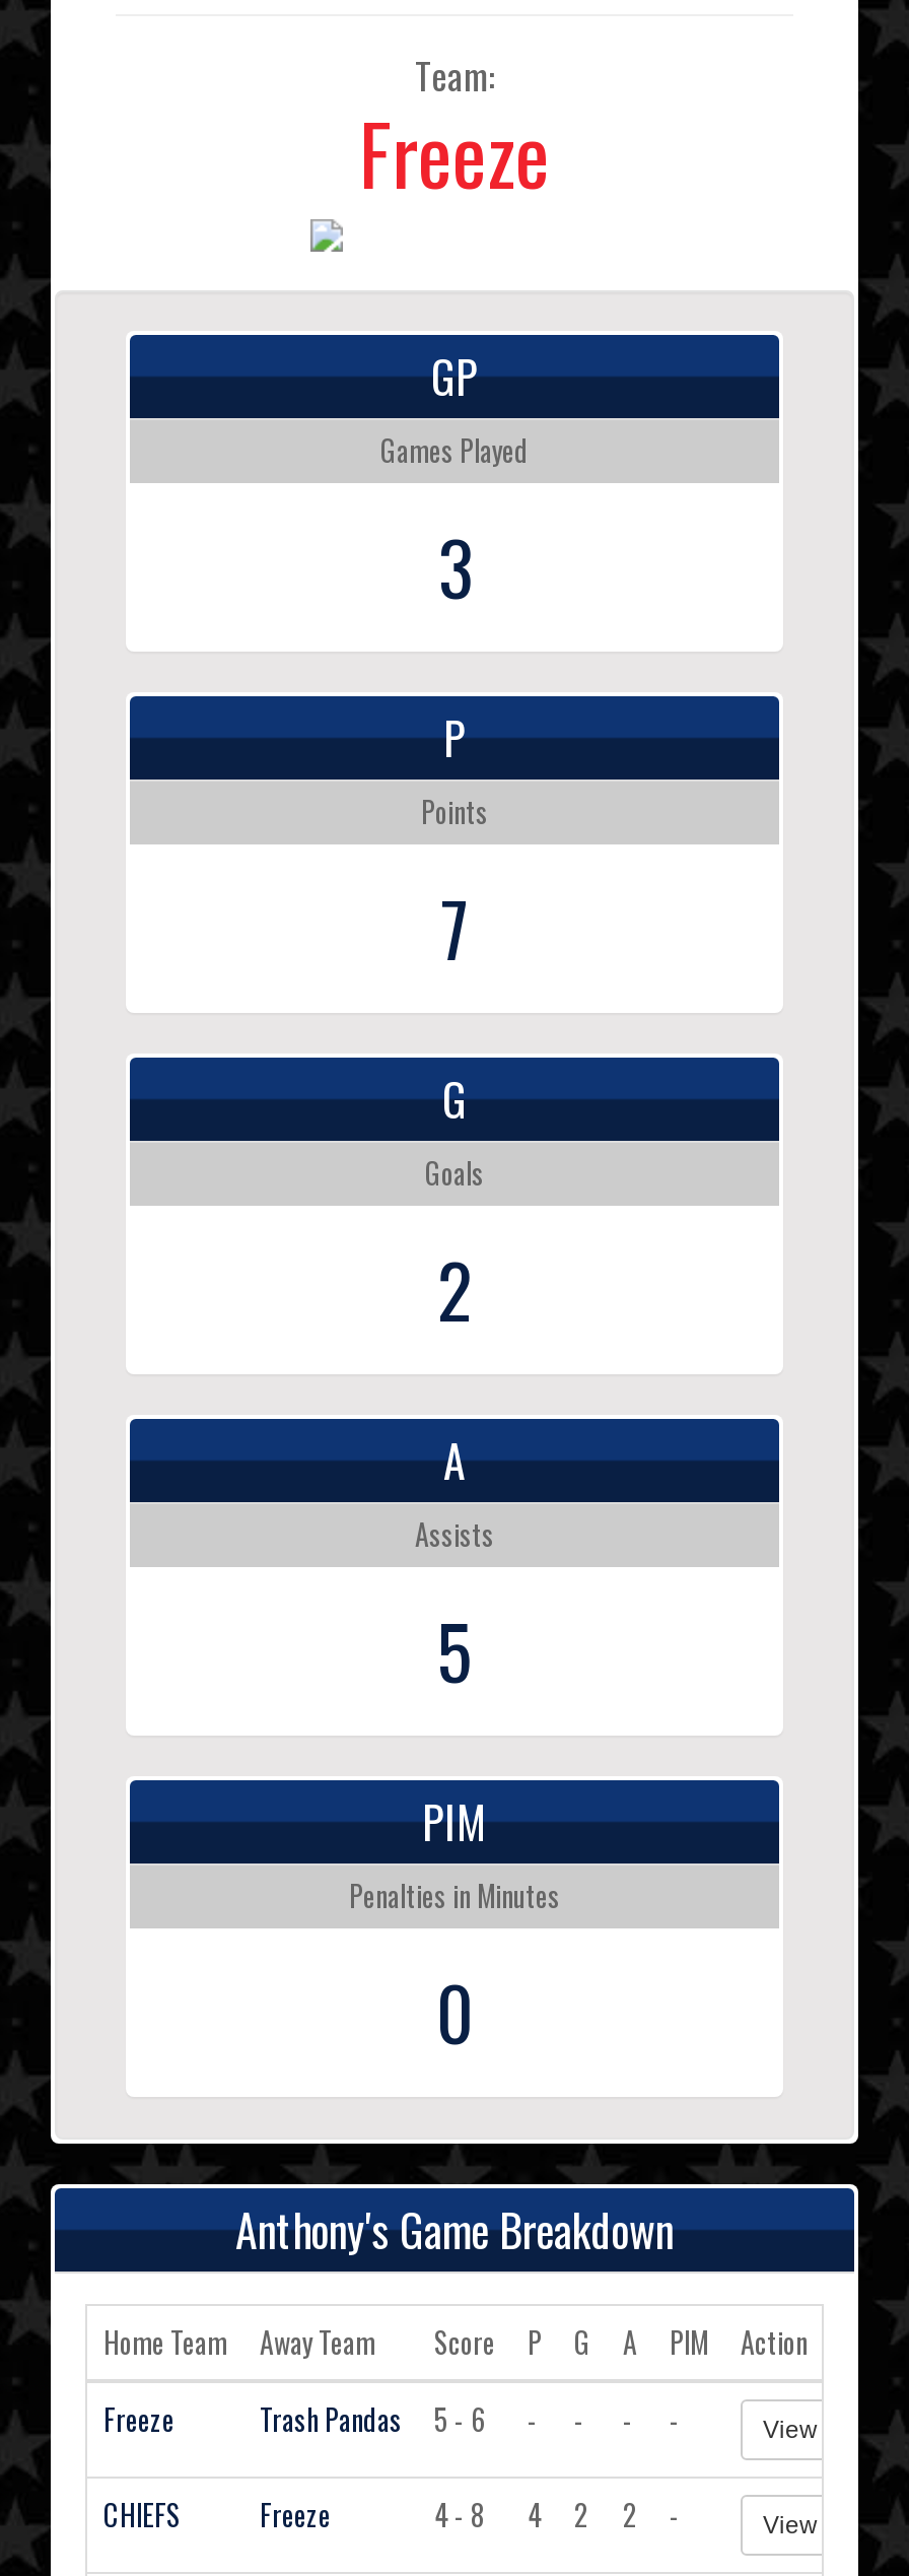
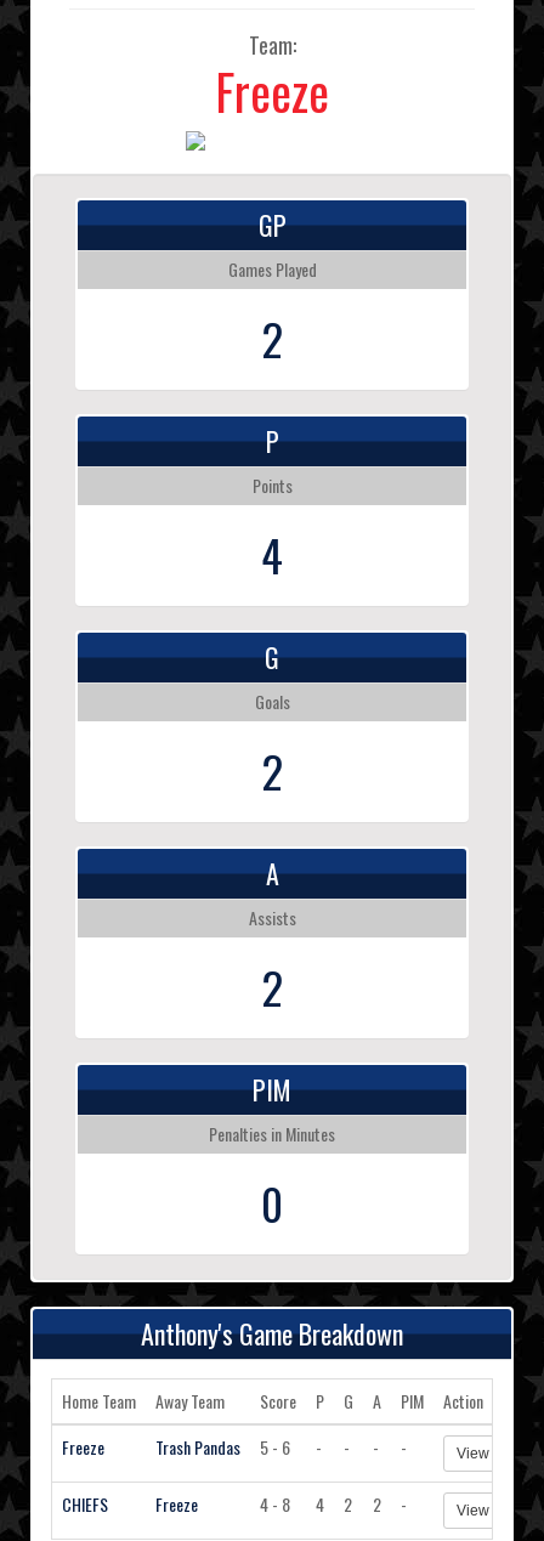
- 3
+ 2

- 7
+ 4

- 5
+ 2
